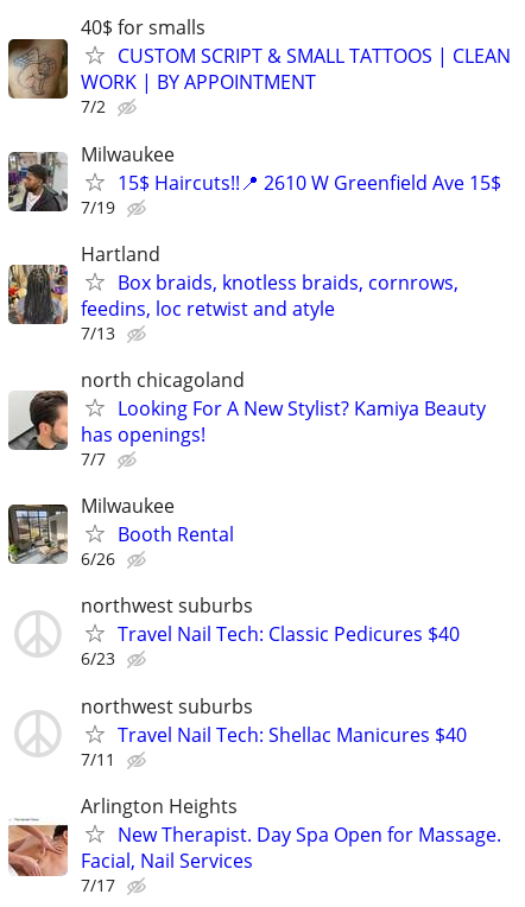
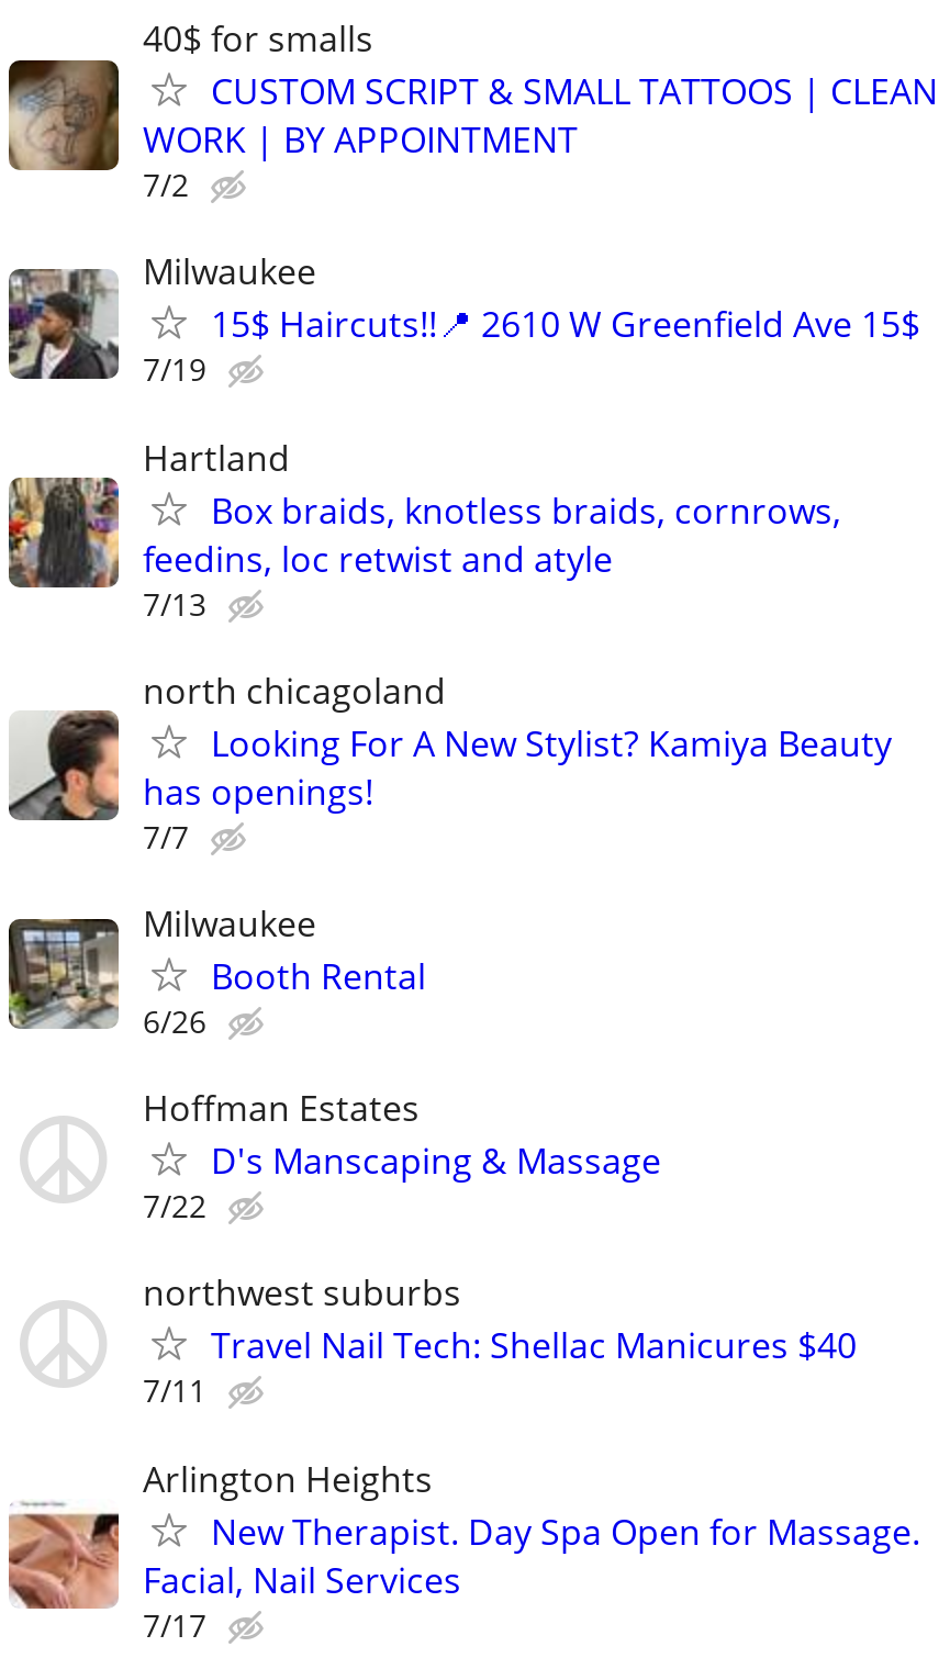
- northwest suburbs
- Travel Nail Tech: Classic Pedicures $40
- 6/23
+ Hoffman Estates
+ D's Manscaping & Massage
+ 7/22
